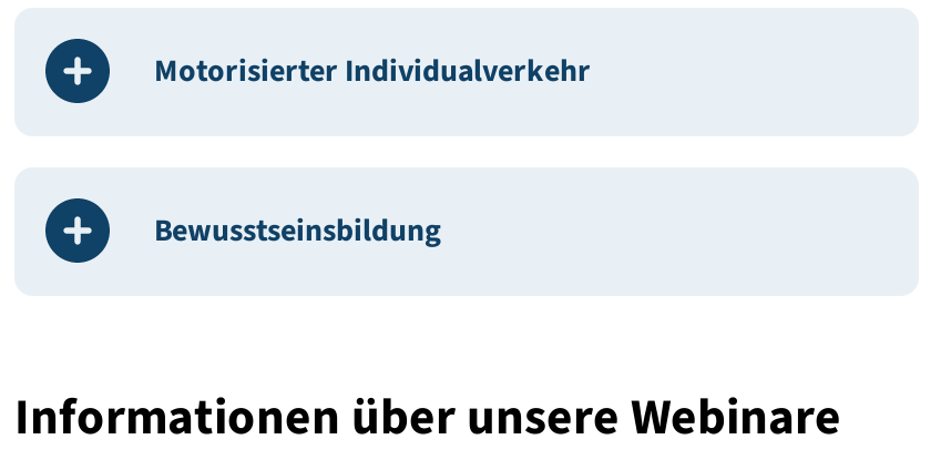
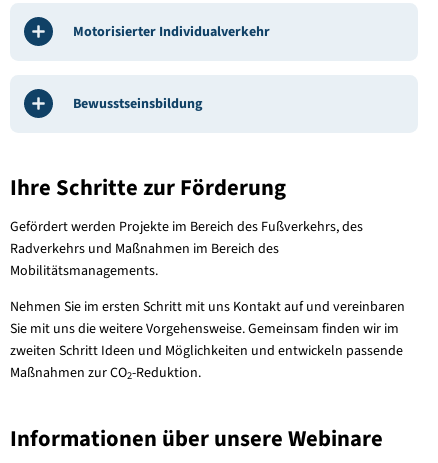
+ Ihre Schritte zur Förderung
+ Gefördert werden Projekte im Bereich des Fußverkehrs, des
+ Radverkehrs und Maßnahmen im Bereich des
+ Mobilitätsmanagements.
+ Nehmen Sie im ersten Schritt mit uns Kontakt auf und vereinbaren
+ Sie mit uns die weitere Vorgehensweise. Gemeinsam finden wir im
+ zweiten Schritt Ideen und Möglichkeiten und entwickeln passende
+ Maßnahmen zur CO2-Reduktion.
